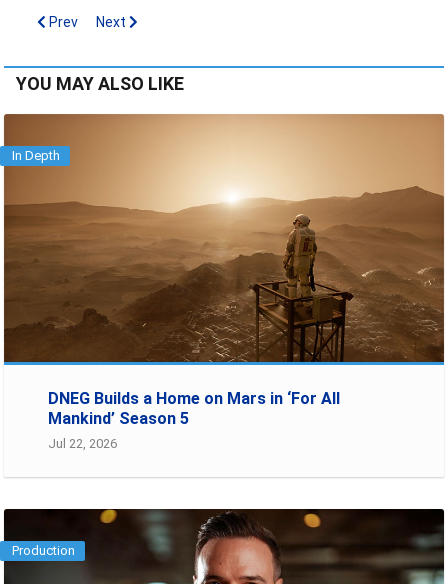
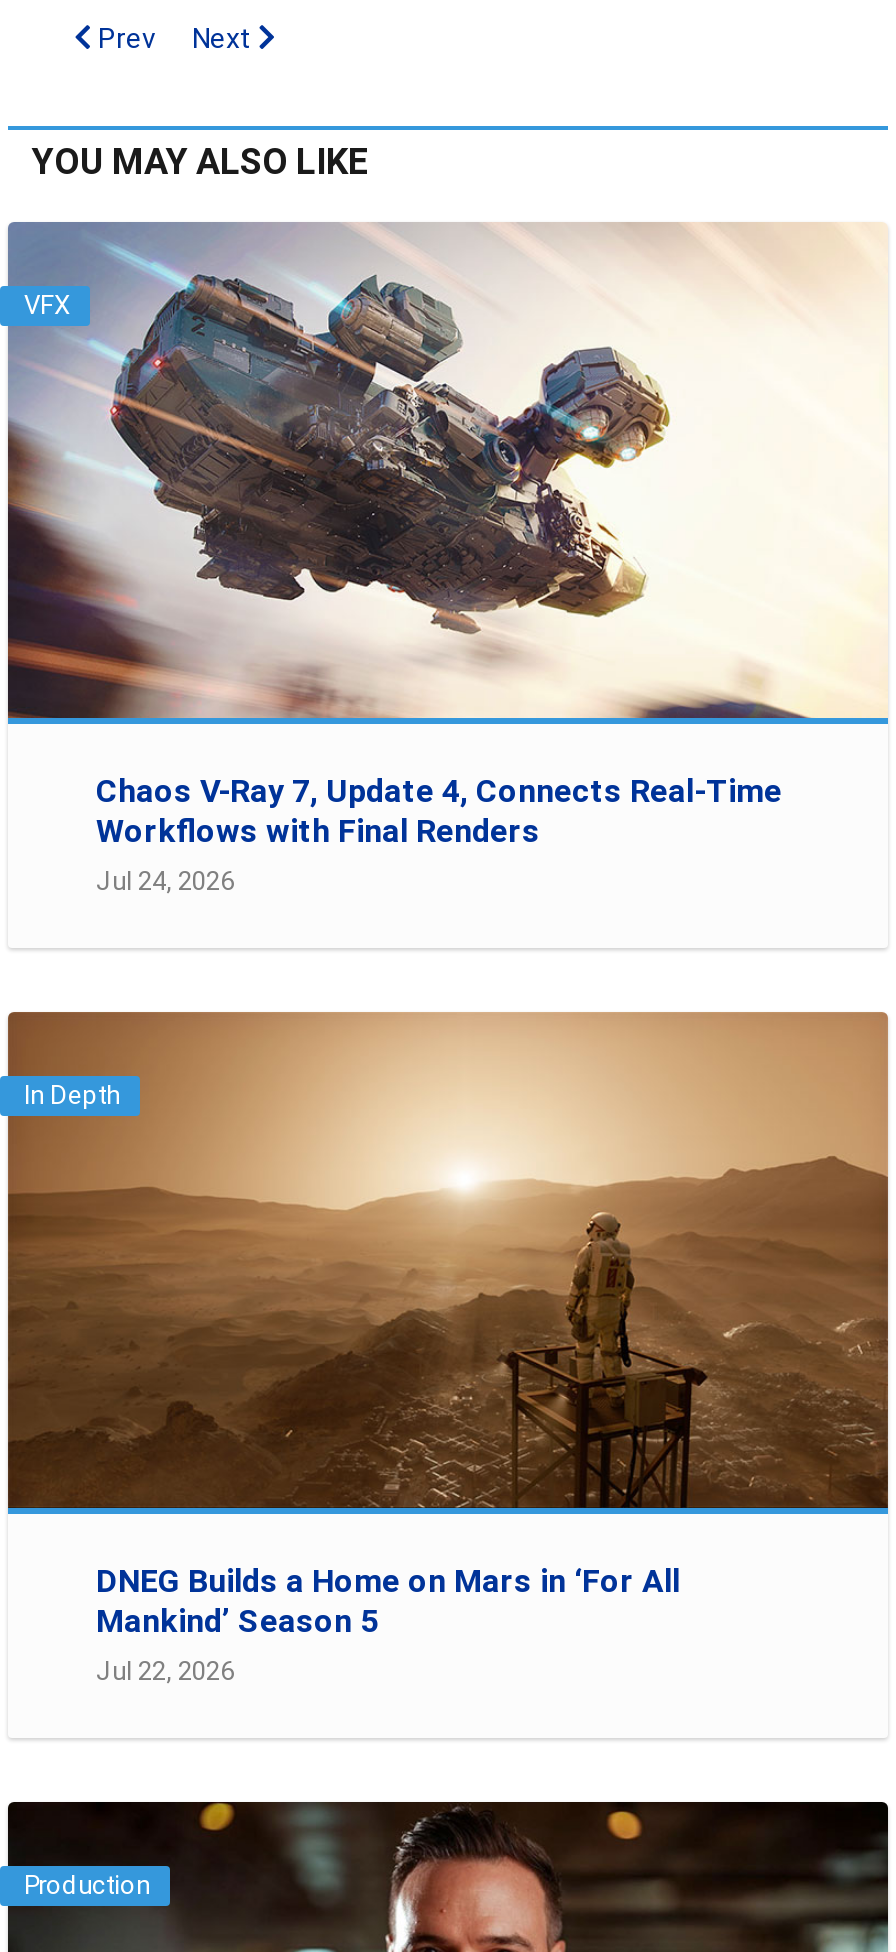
+ [image]
+ VFX

+ Chaos V-Ray 7, Update 4, Connects Real-Time
+ Workflows with Final Renders
+ Jul 24, 2026
